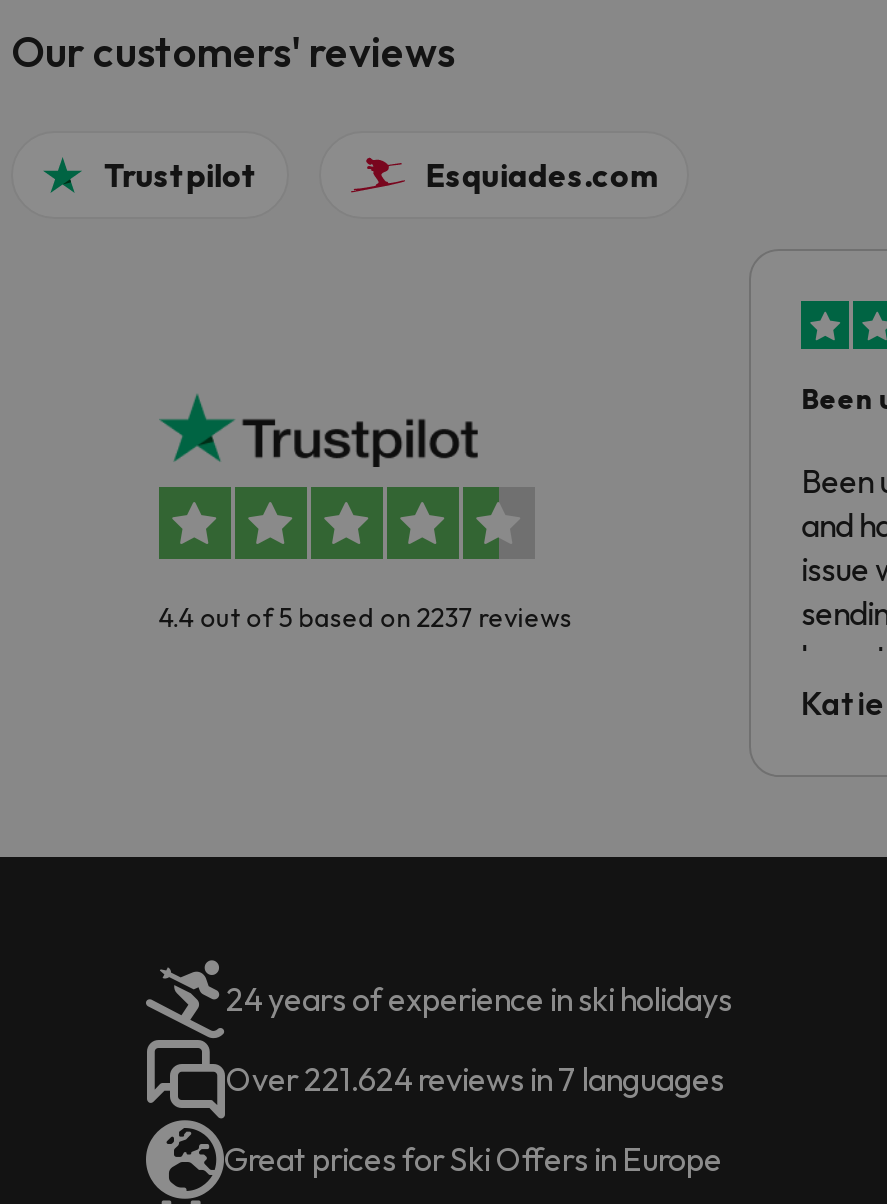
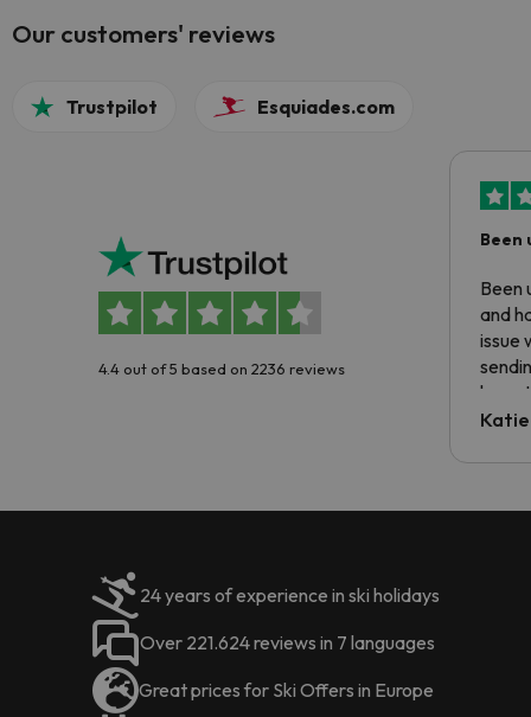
- 4.4 out of 5 based on 2237 reviews
+ 4.4 out of 5 based on 2236 reviews
